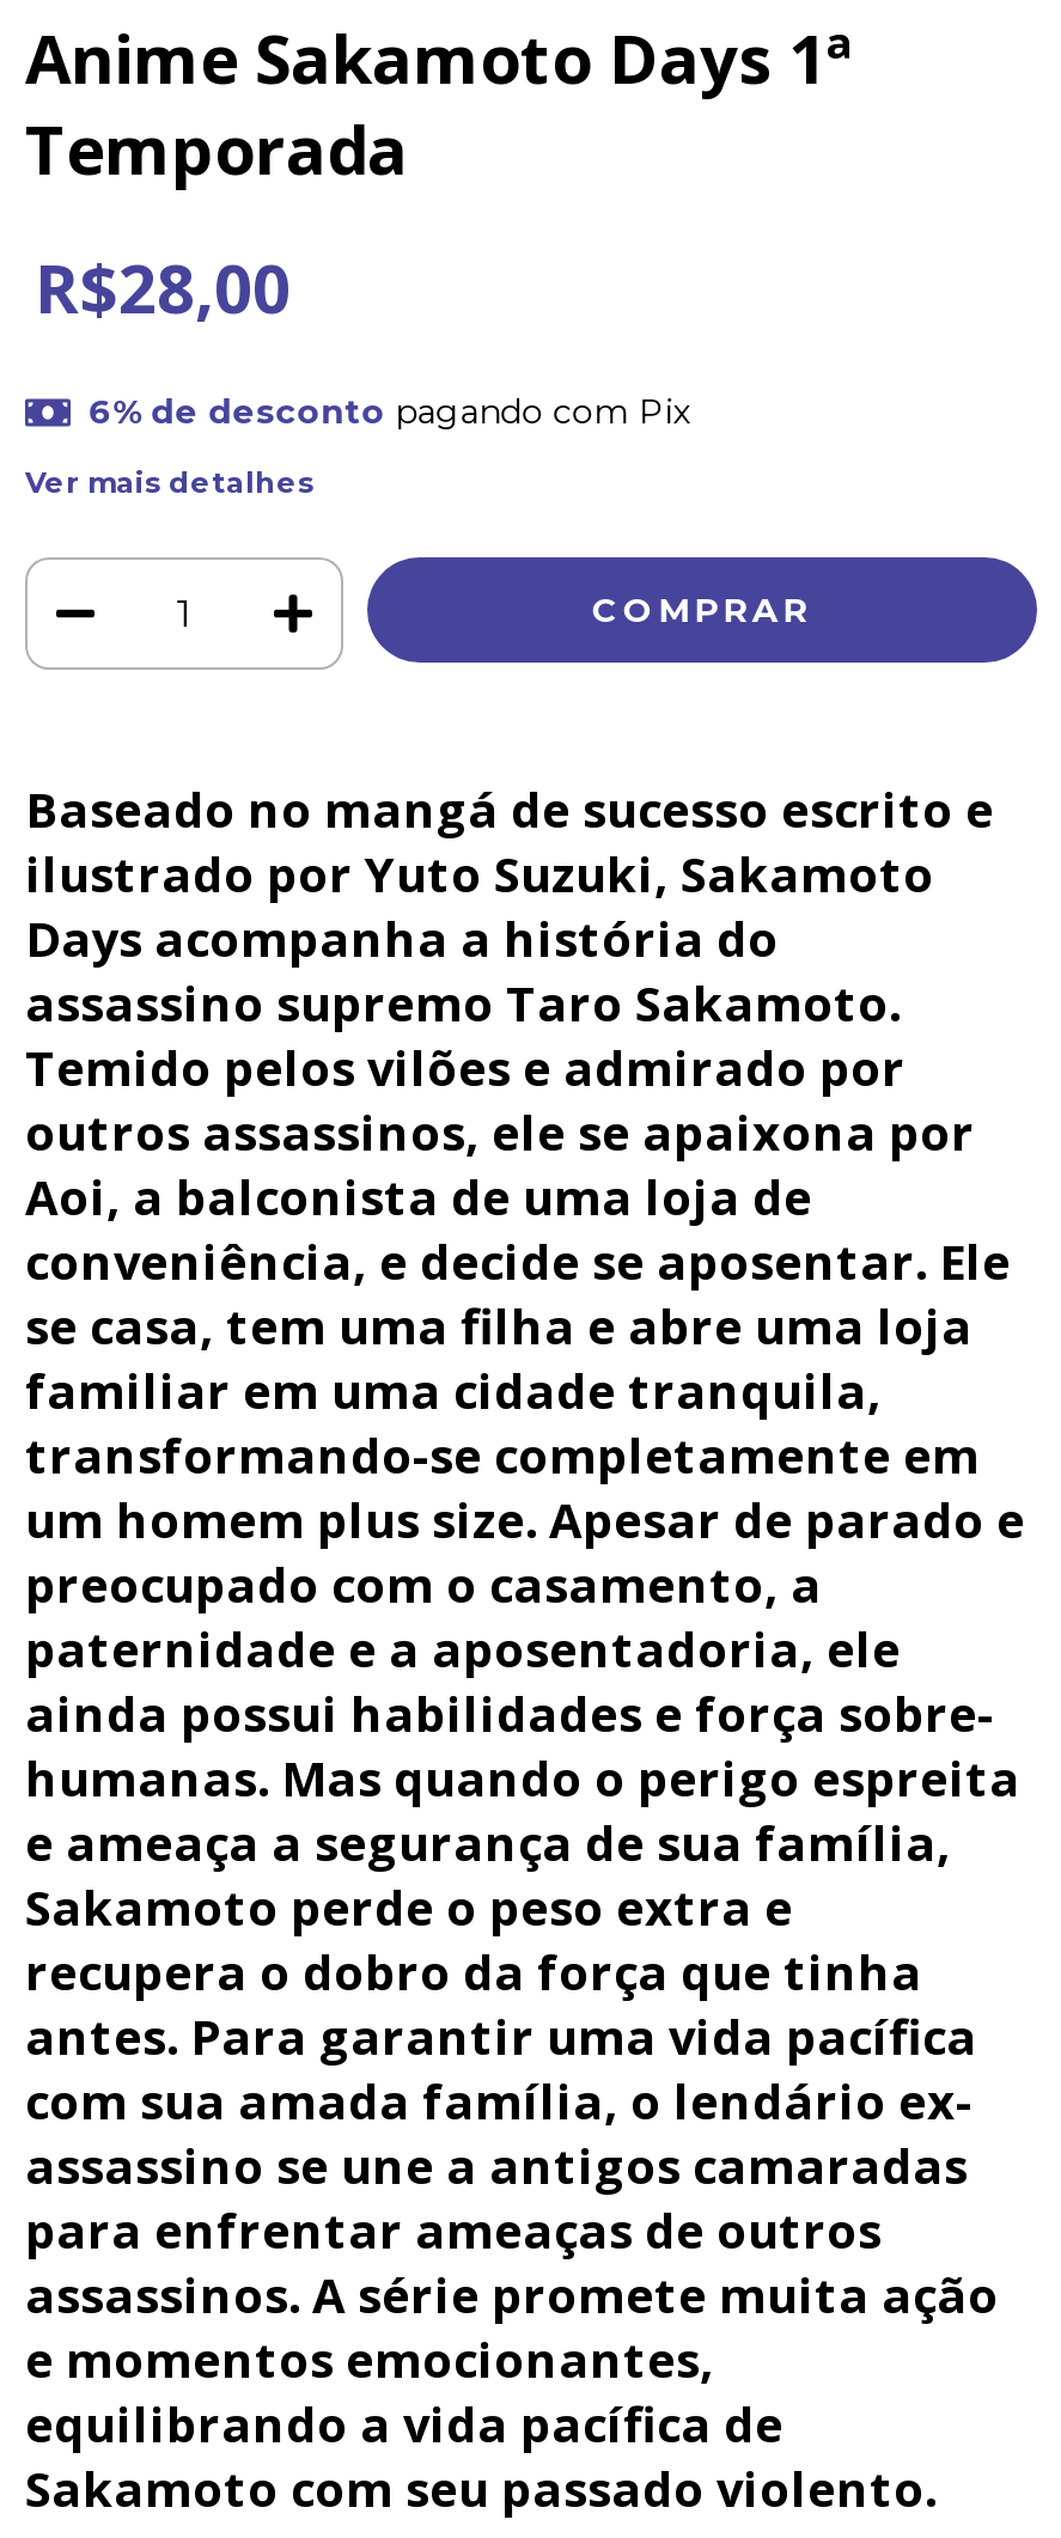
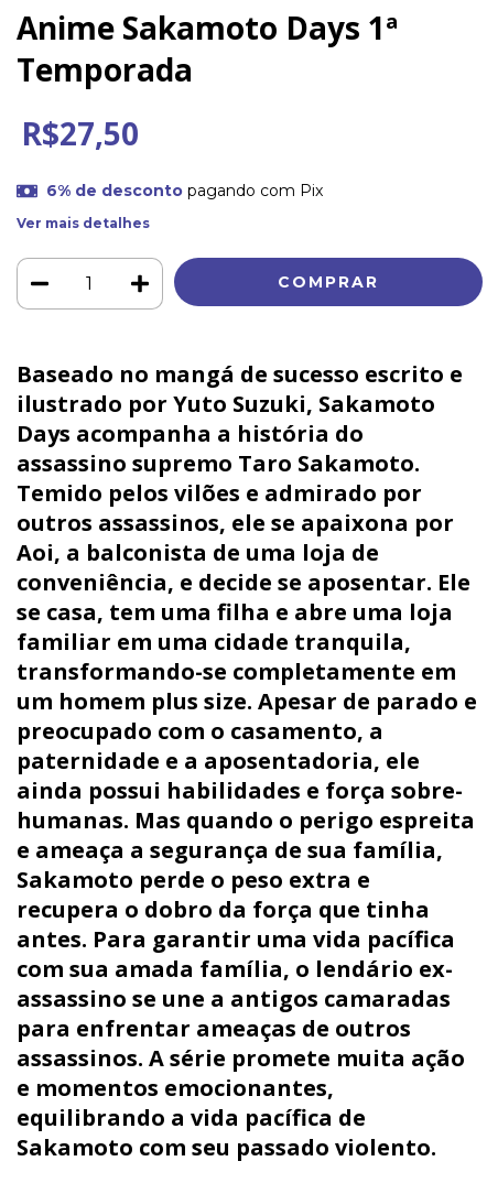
- R$28,00
+ R$27,50
